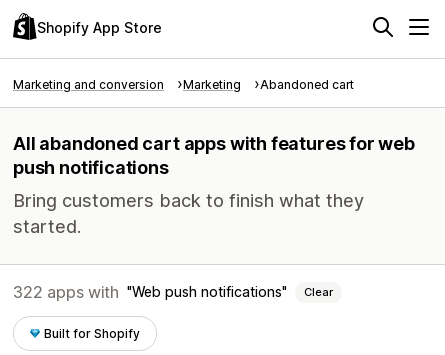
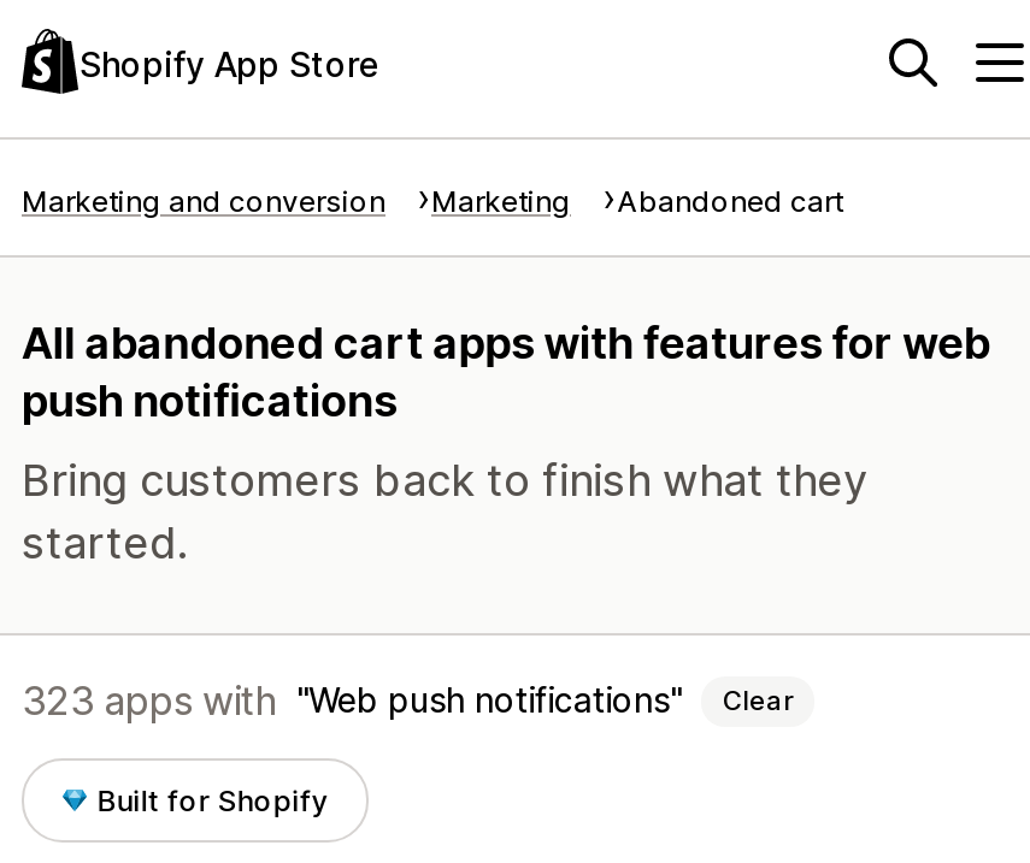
- 322 apps with Web push notifications Clear
+ 323 apps with Web push notifications Clear
